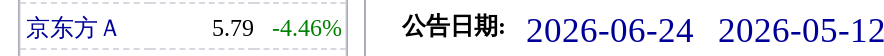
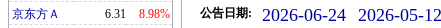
- 5.79
+ 6.31

- -4.46%
+ 8.98%
